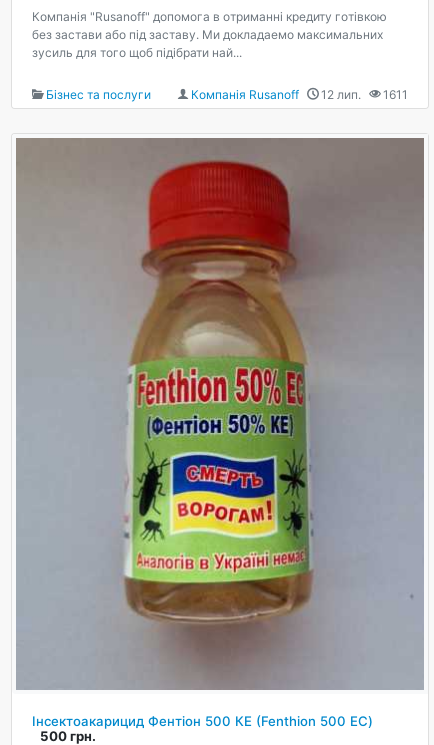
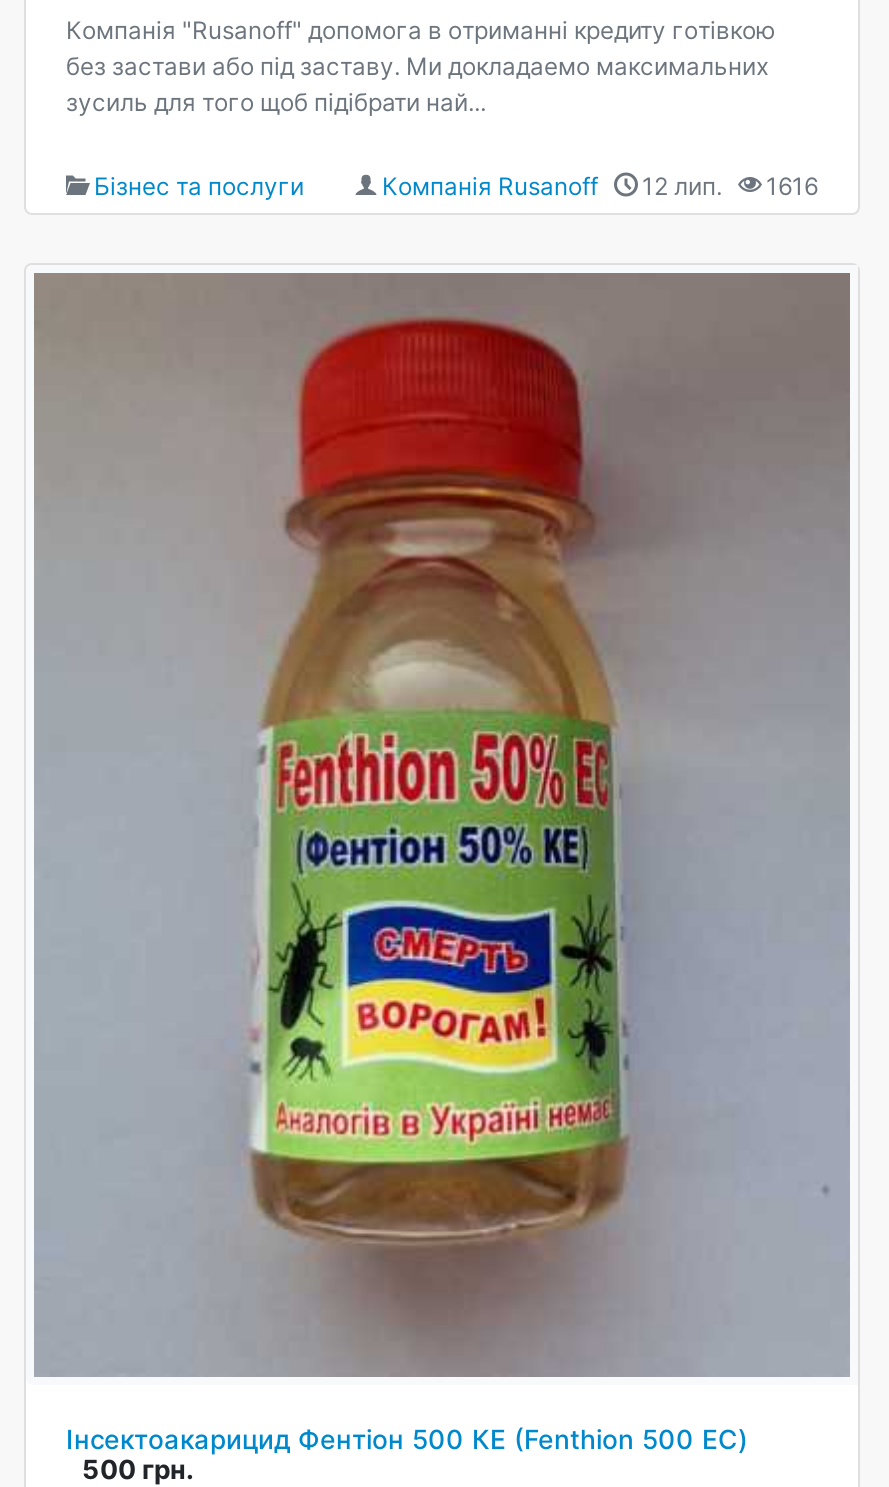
- Компанія Rusanoff 12 лип. 1611
+ Компанія Rusanoff 12 лип. 1616
